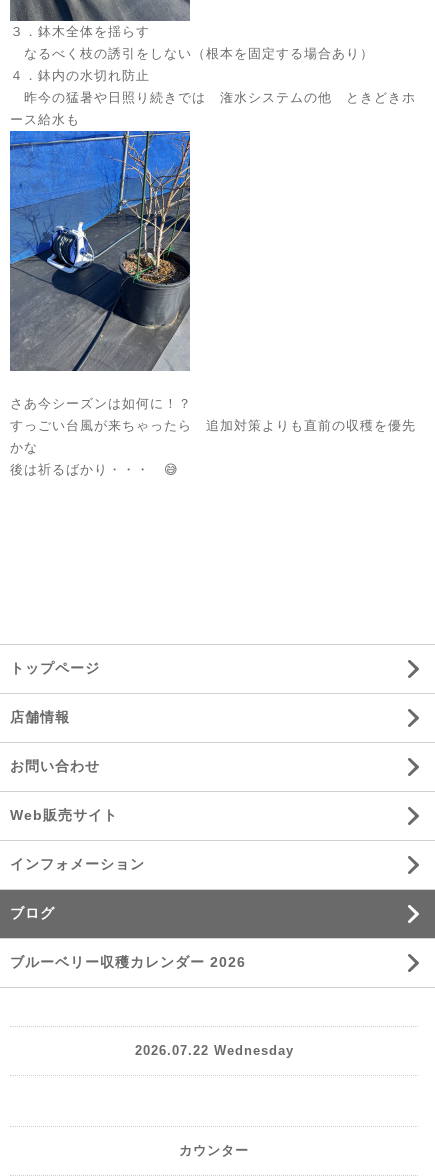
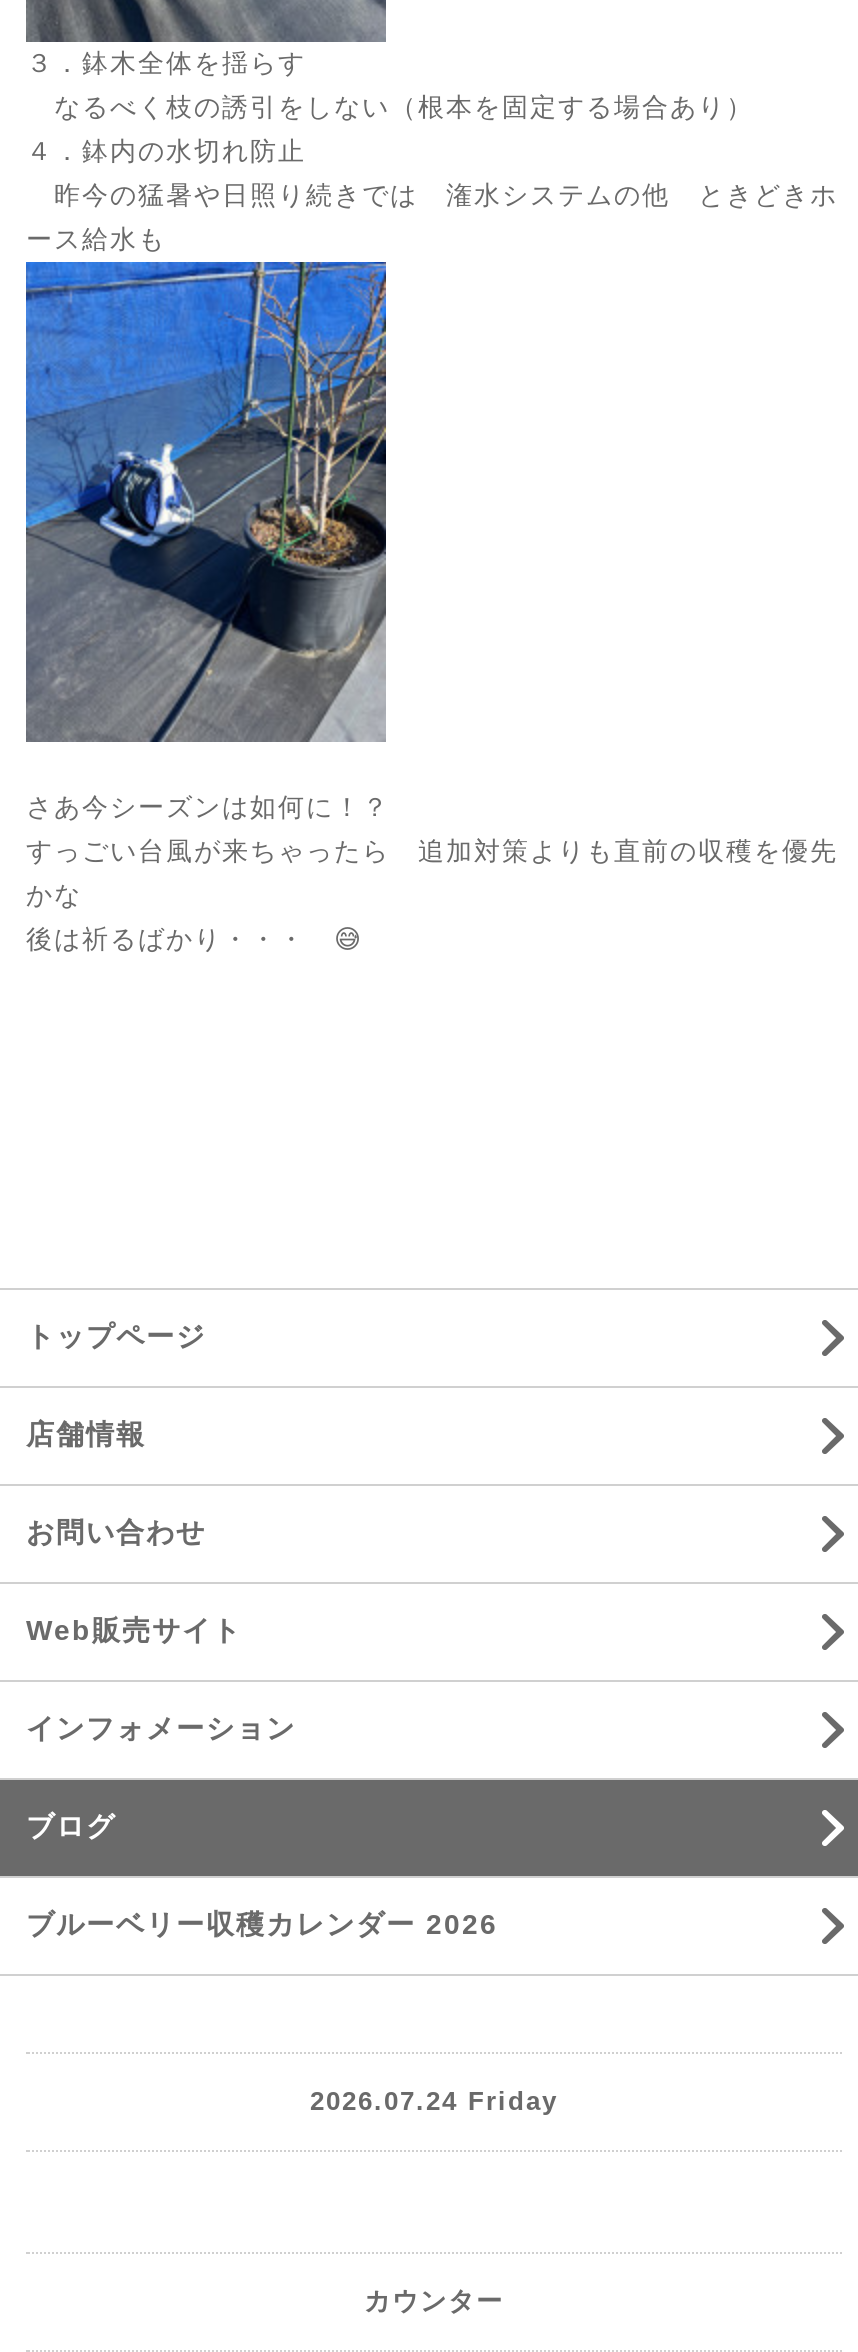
- 2026.07.22 Wednesday
+ 2026.07.24 Friday
